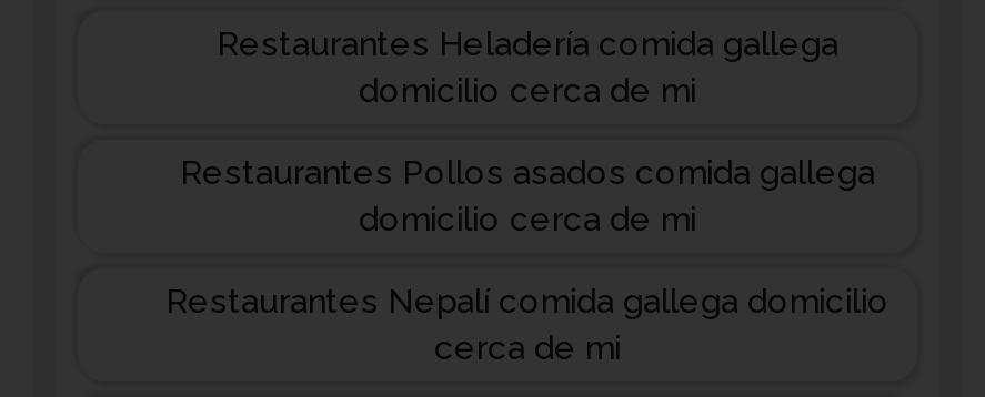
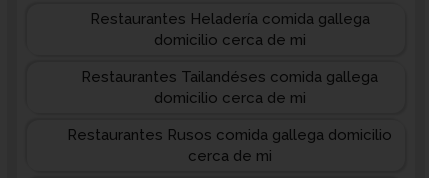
- Restaurantes Pollos asados comida gallega
+ Restaurantes Tailandéses comida gallega

- Restaurantes Nepalí comida gallega domicilio
+ Restaurantes Rusos comida gallega domicilio
